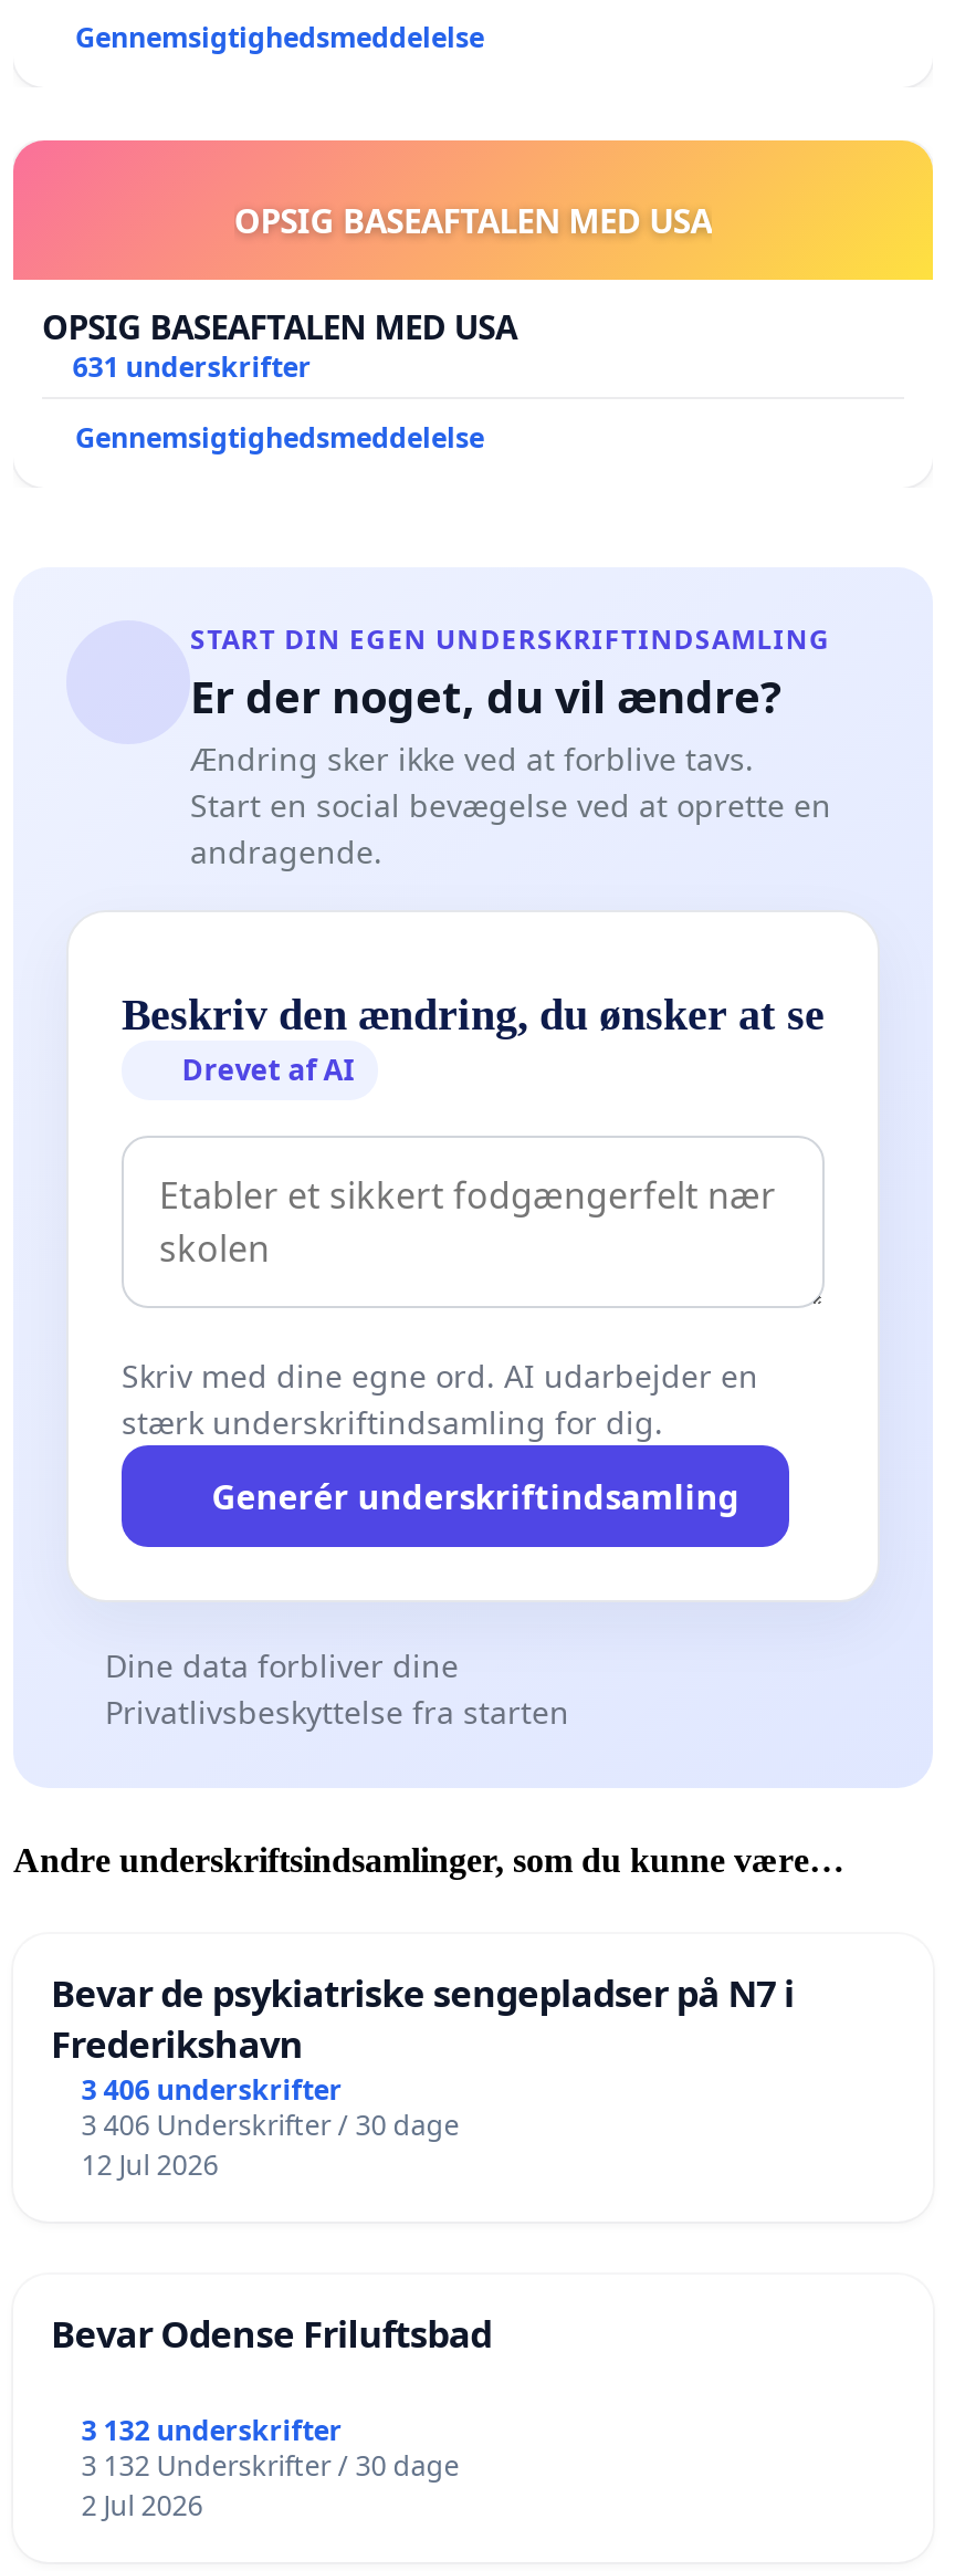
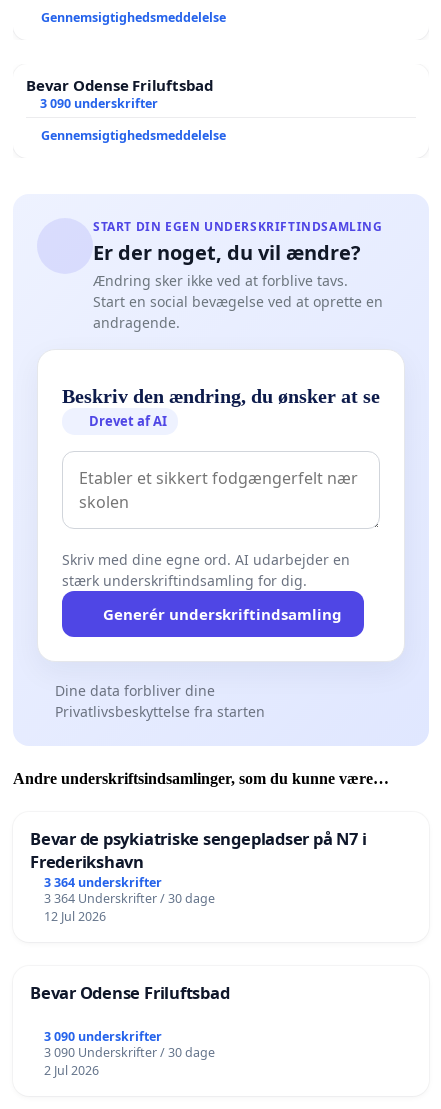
- OPSIG BASEAFTALEN MED USA
- OPSIG BASEAFTALEN MED USA
- 631 underskrifter
+ Bevar Odense Friluftsbad
+ 3 090 underskrifter

- 3 406 underskrifter
+ 3 364 underskrifter

- 3 406 Underskrifter / 30 dage
+ 3 364 Underskrifter / 30 dage

- 3 132 underskrifter
+ 3 090 underskrifter

- 3 132 Underskrifter / 30 dage
+ 3 090 Underskrifter / 30 dage
